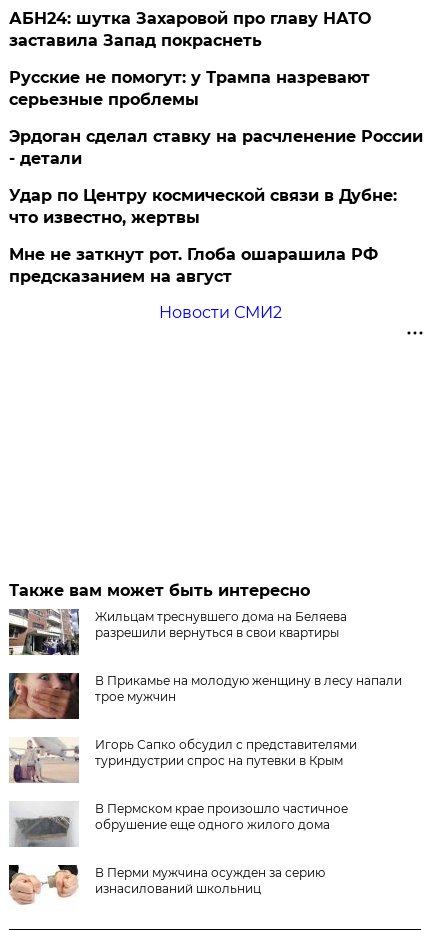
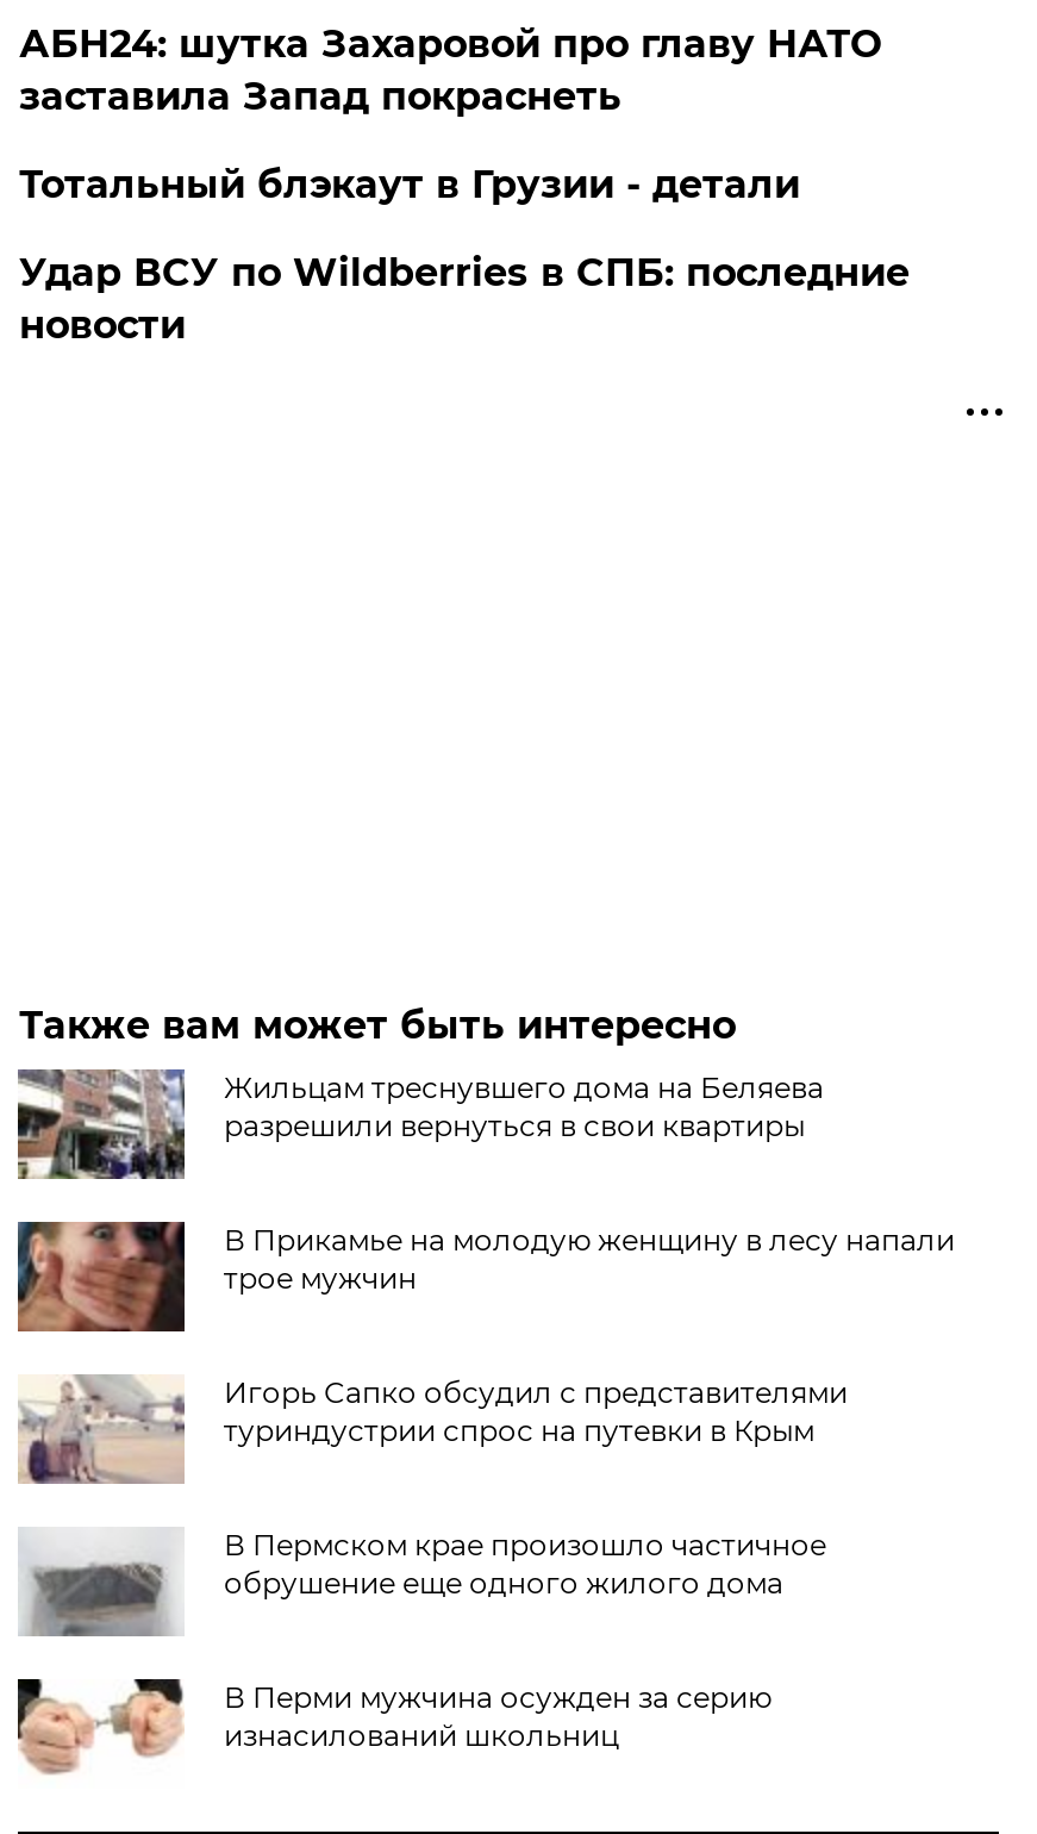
- Русские не помогут: у Трампа назревают
- серьезные проблемы
- Эрдоган сделал ставку на расчленение России
- - детали
- Удар по Центру космической связи в Дубне:
- что известно, жертвы
- Мне не заткнут рот. Глоба ошарашила РФ
- предсказанием на август
- Новости СМИ2
+ Тотальный блэкаут в Грузии - детали
+ Удар ВСУ по Wildberries в СПБ: последние
+ новости
